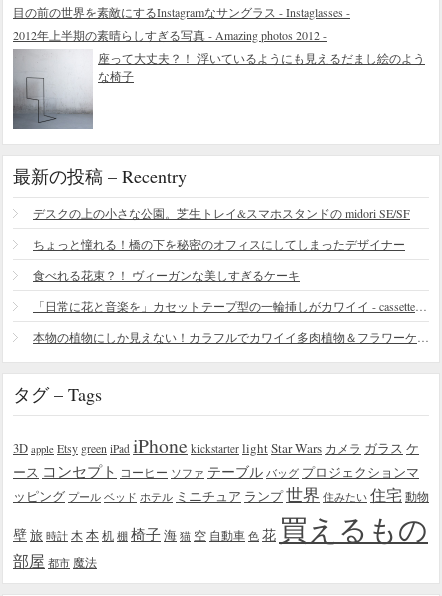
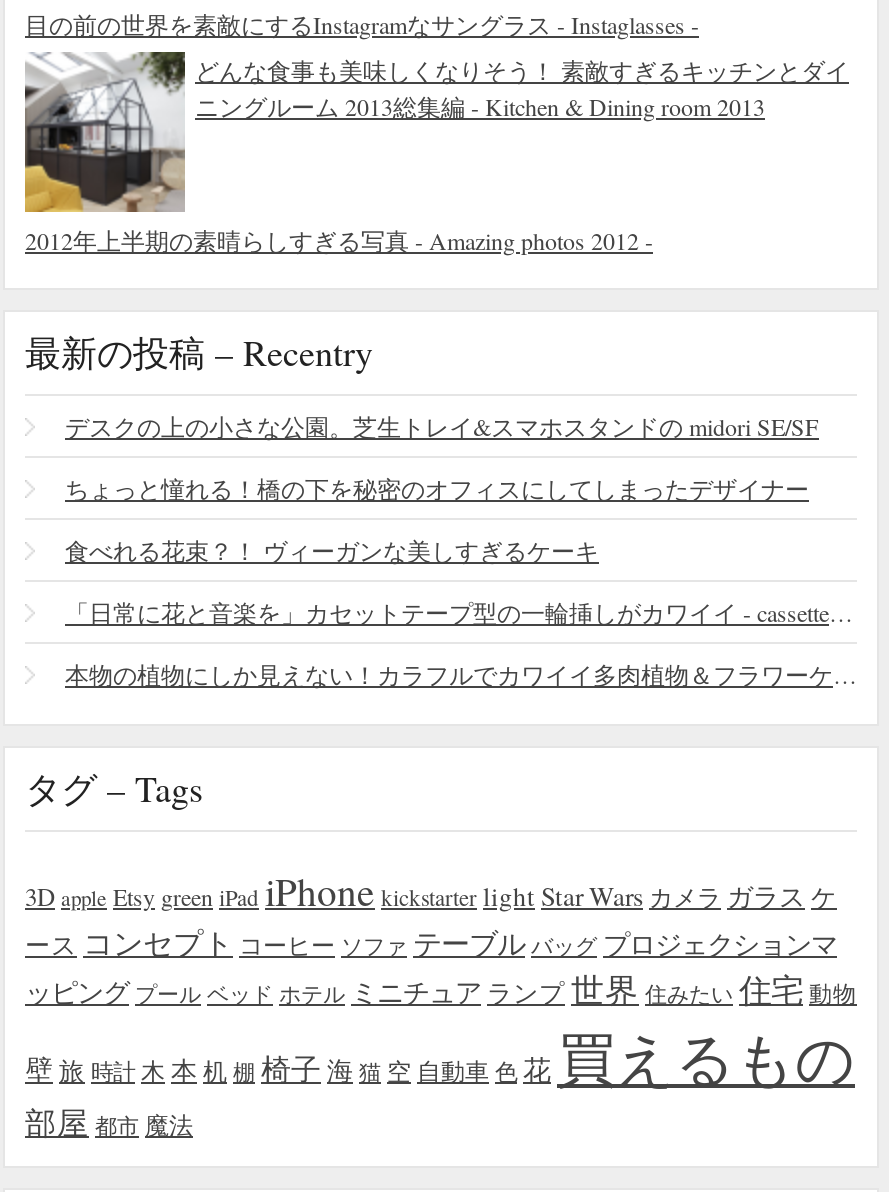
+ どんな食事も美味しくなりそう！ 素敵すぎるキッチンとダイ
+ ニングルーム 2013総集編 - Kitchen & Dining room 2013

moved down: 2012年上半期の素晴らしすぎる写真 - Amazing photos 2012 -

- [image]
+ [image]

- 座って大丈夫？！ 浮いているようにも見えるだまし絵のよう
- な椅子
